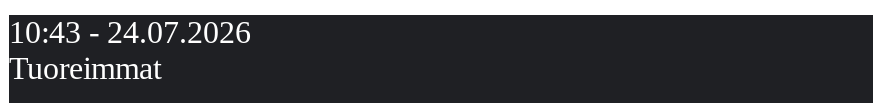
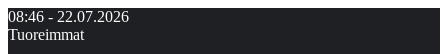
- 10:43 - 24.07.2026
+ 08:46 - 22.07.2026
